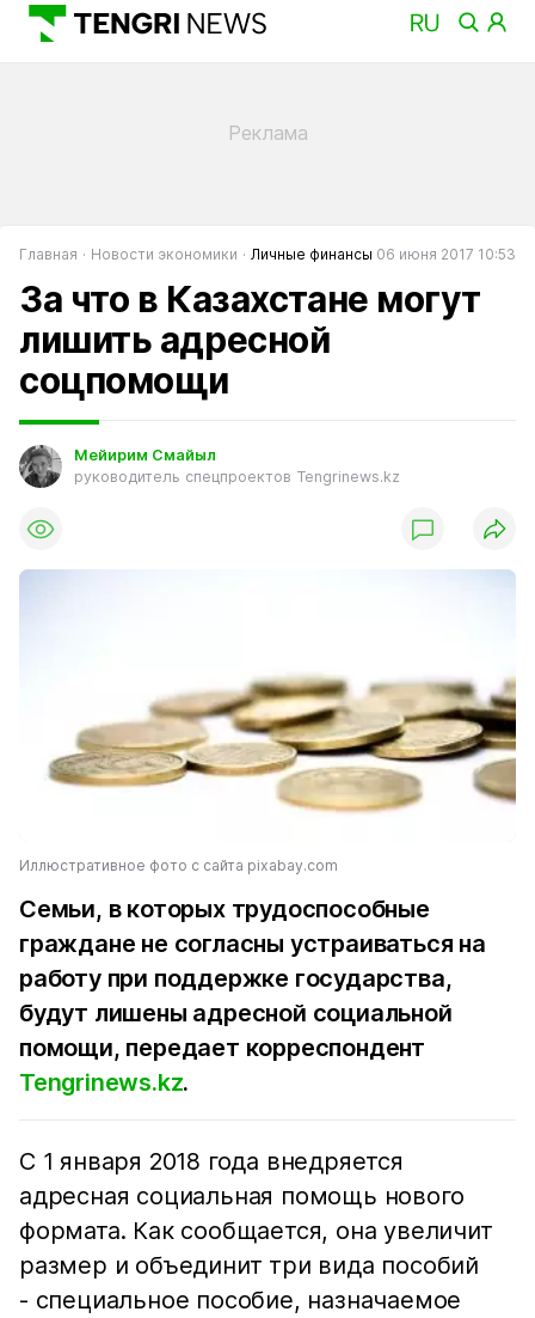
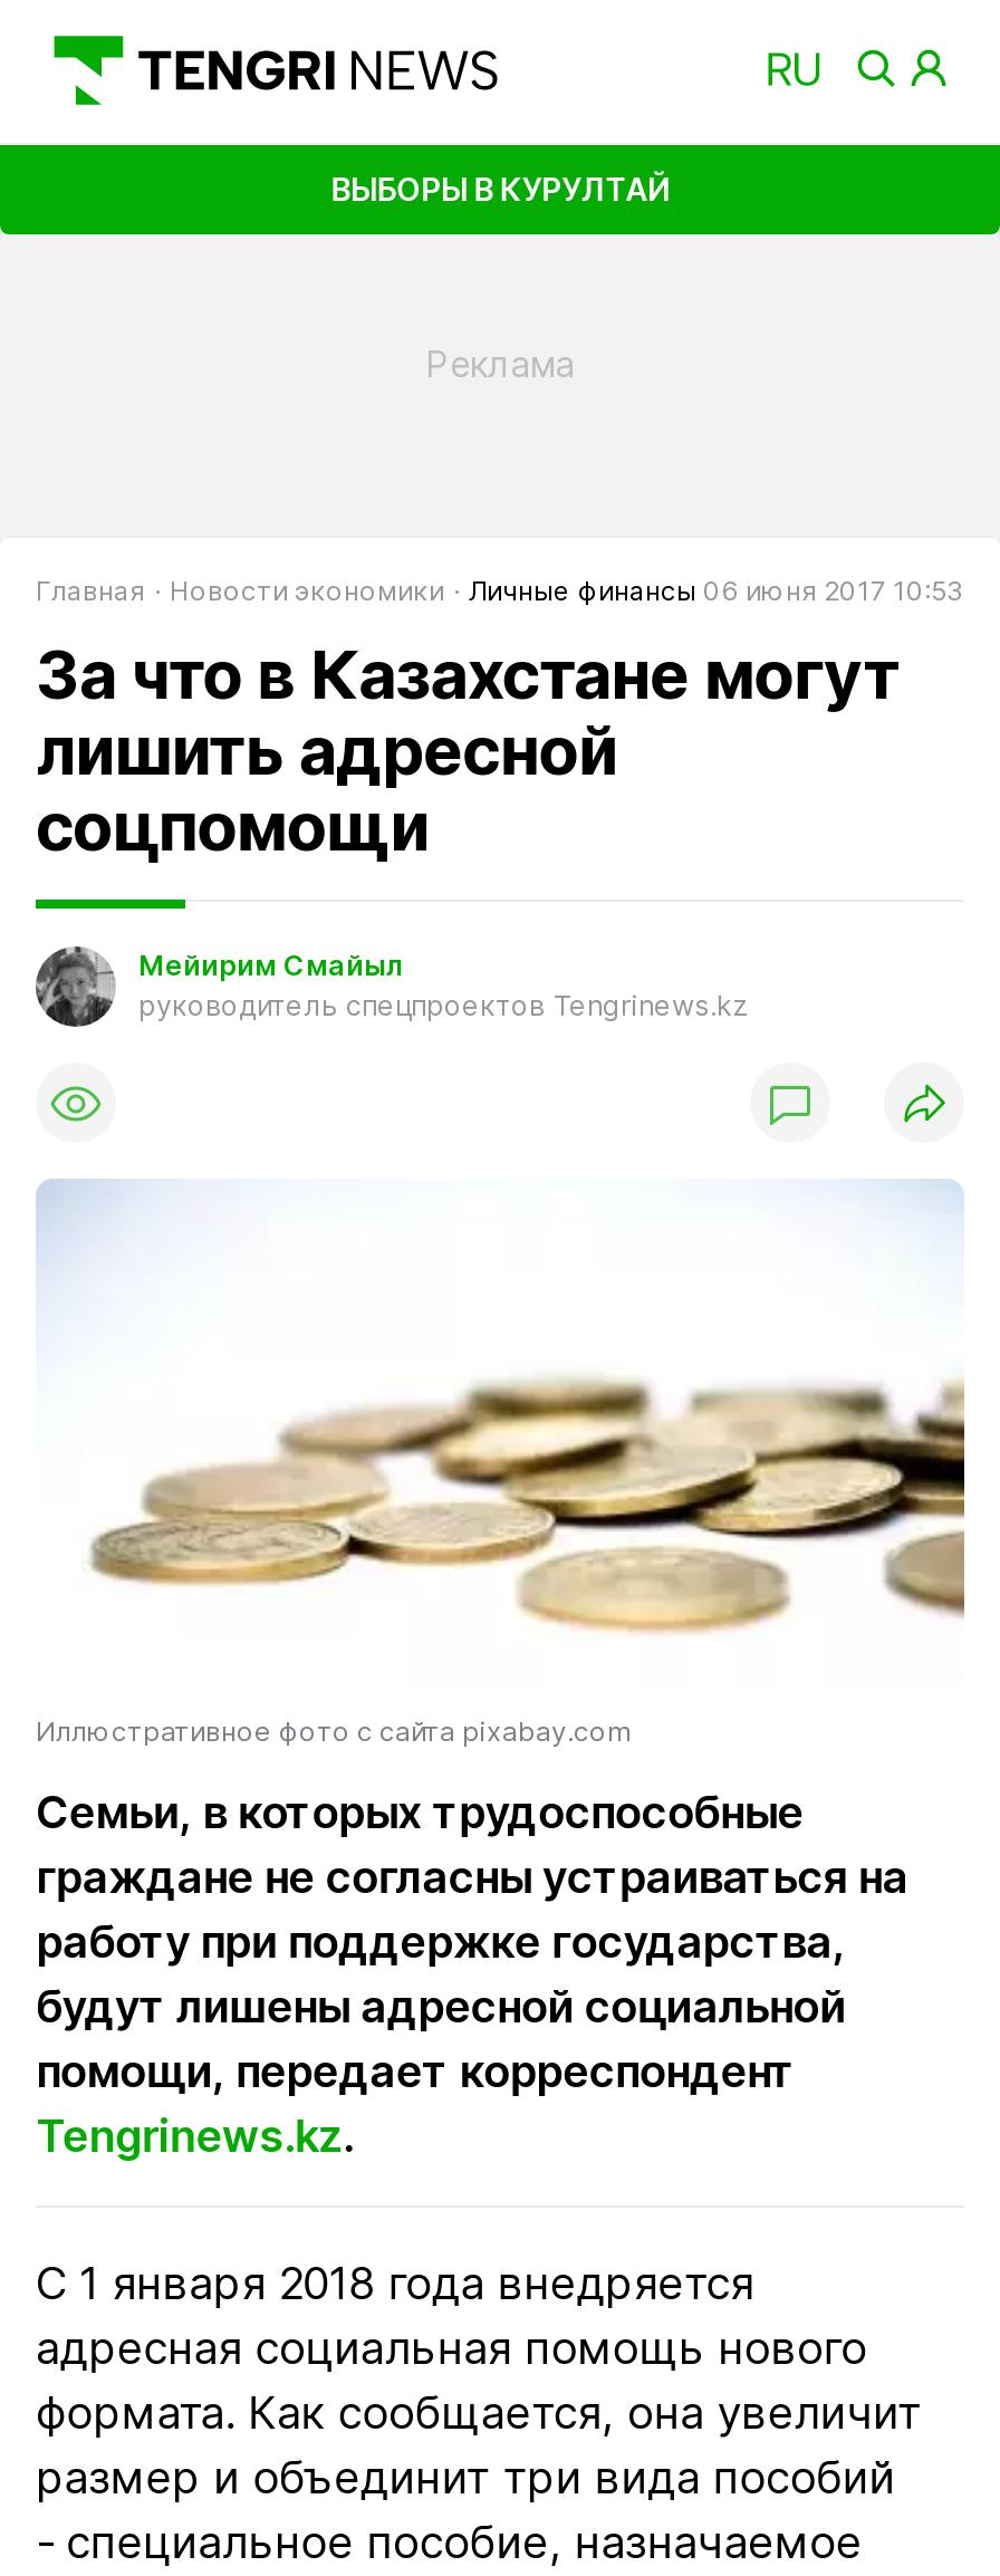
+ ВЫБОРЫ В КУРУЛТАЙ
